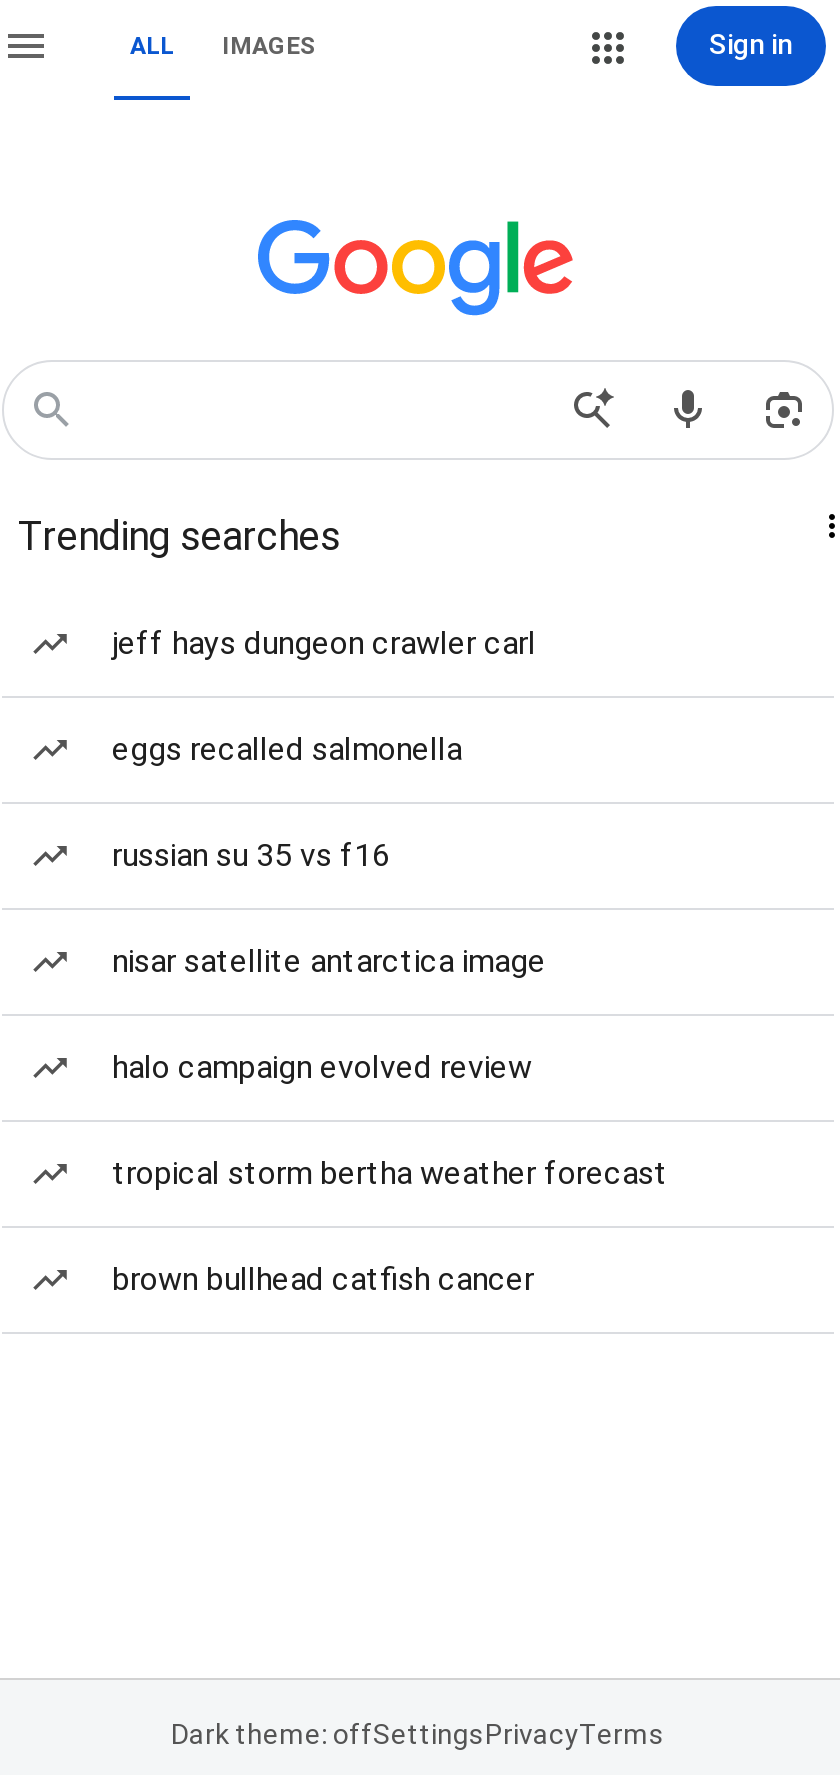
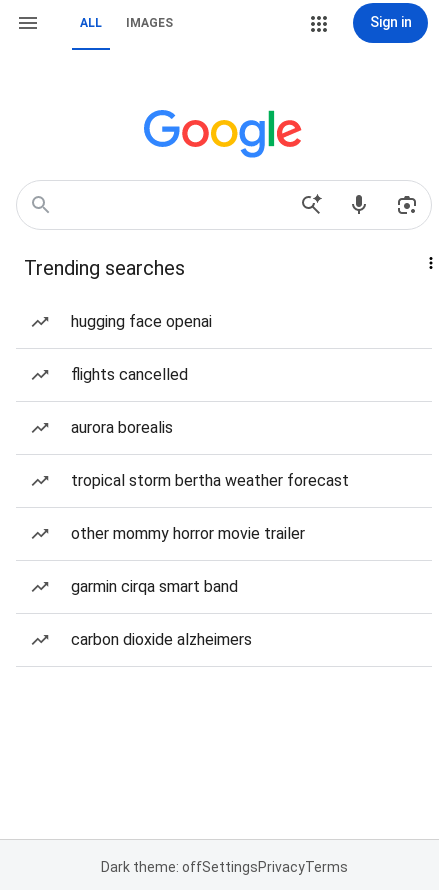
- jeff hays dungeon crawler carl
- eggs recalled salmonella
- russian su 35 vs f16
- nisar satellite antarctica image
- halo campaign evolved review
+ hugging face openai
+ flights cancelled
+ aurora borealis

moved up: tropical storm bertha weather forecast

- brown bullhead catfish cancer
+ other mommy horror movie trailer
+ garmin cirqa smart band
+ carbon dioxide alzheimers
